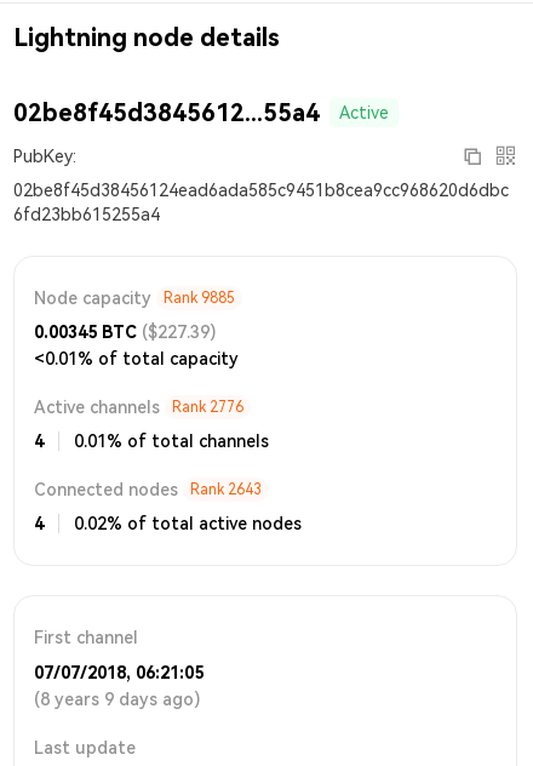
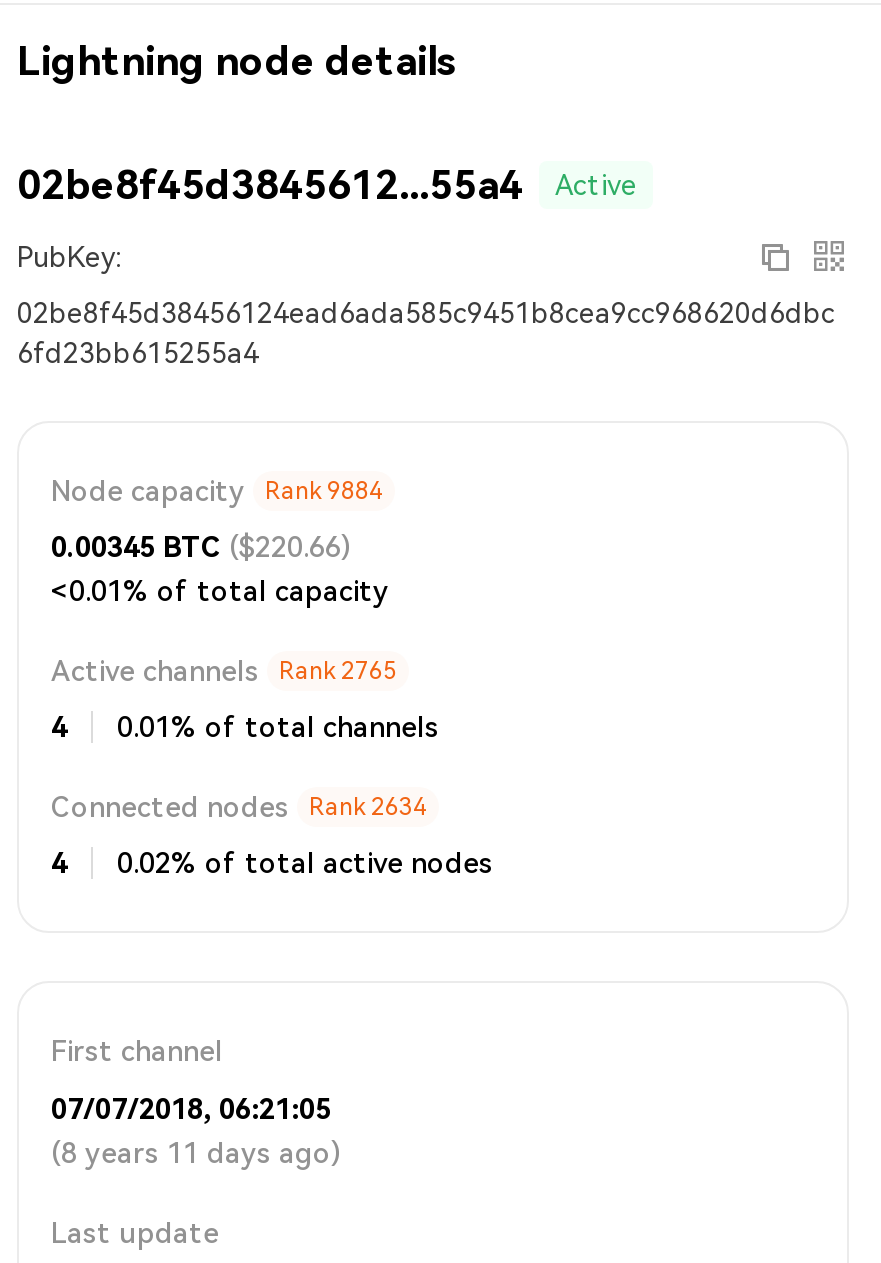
- Node capacity Rank 9885
+ Node capacity Rank 9884

- 0.00345 BTC ($227.39)
+ 0.00345 BTC ($220.66)

- Active channels Rank 2776
+ Active channels Rank 2765

- Connected nodes Rank 2643
+ Connected nodes Rank 2634

- (8 years 9 days ago)
+ (8 years 11 days ago)
